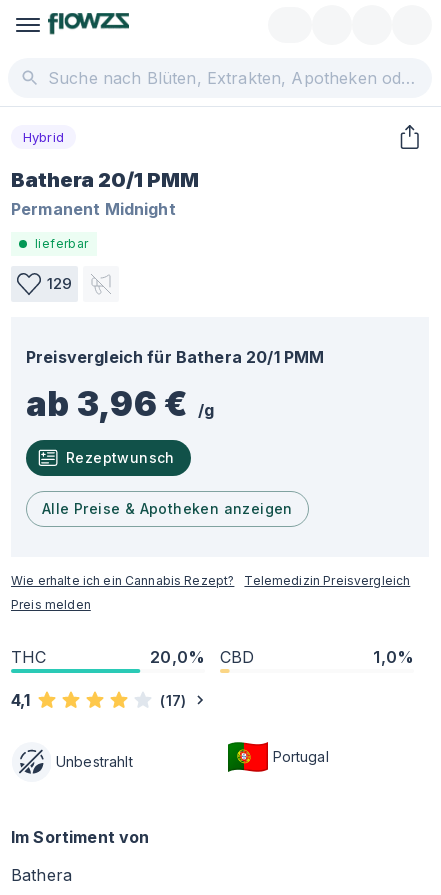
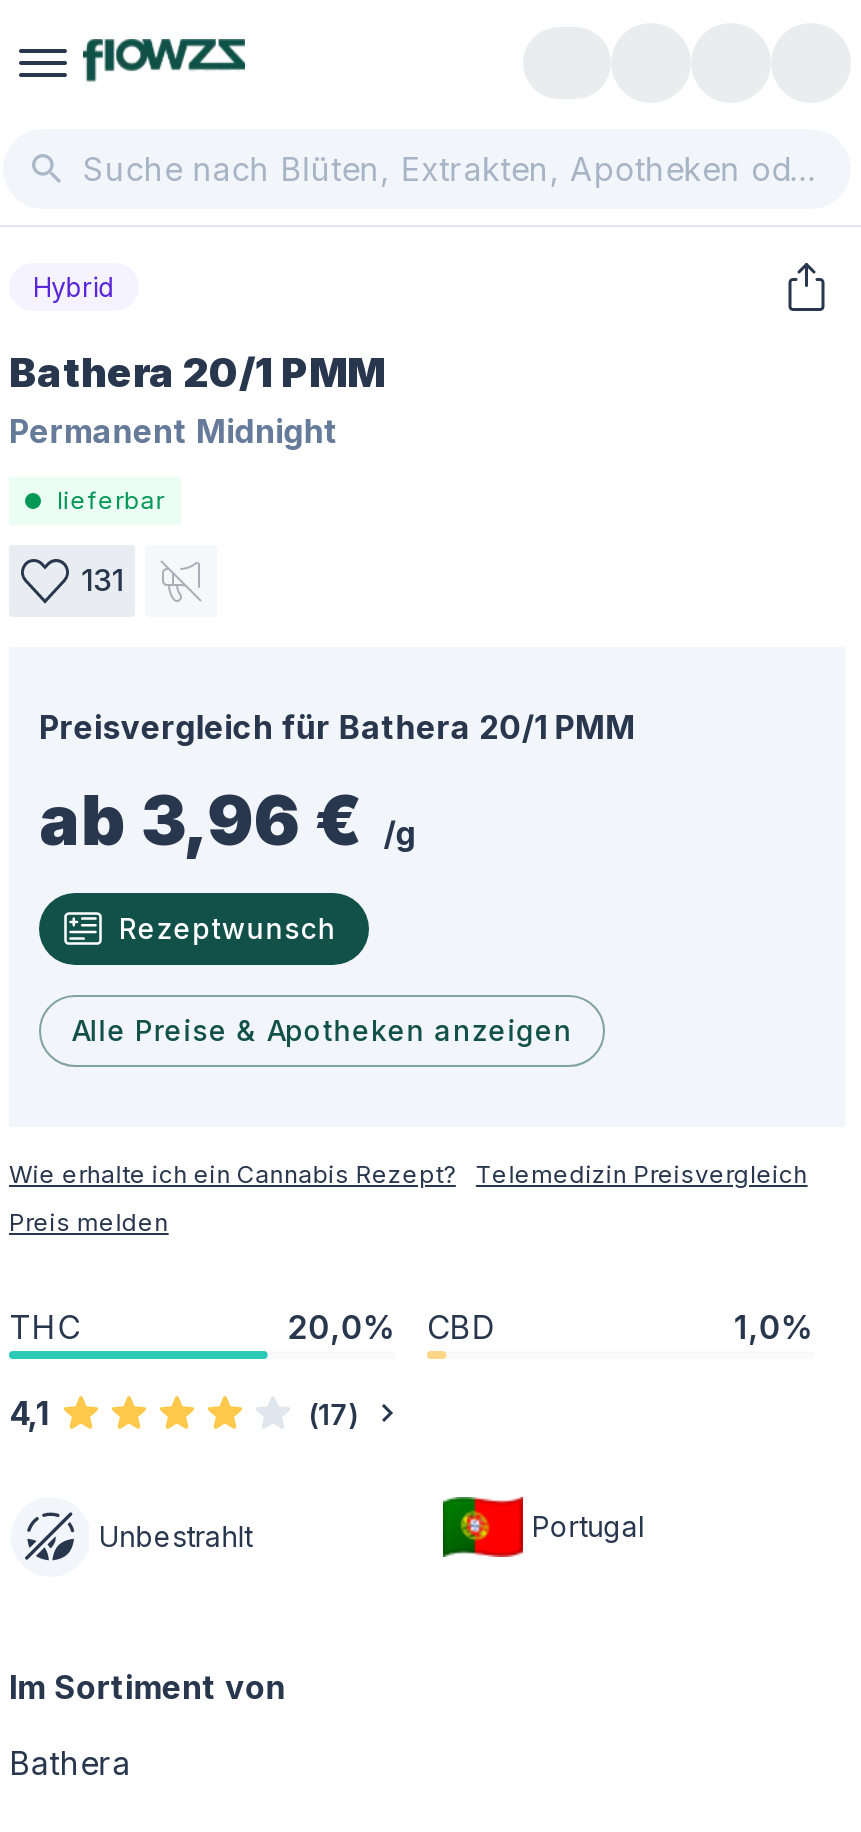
- 129
+ 131
